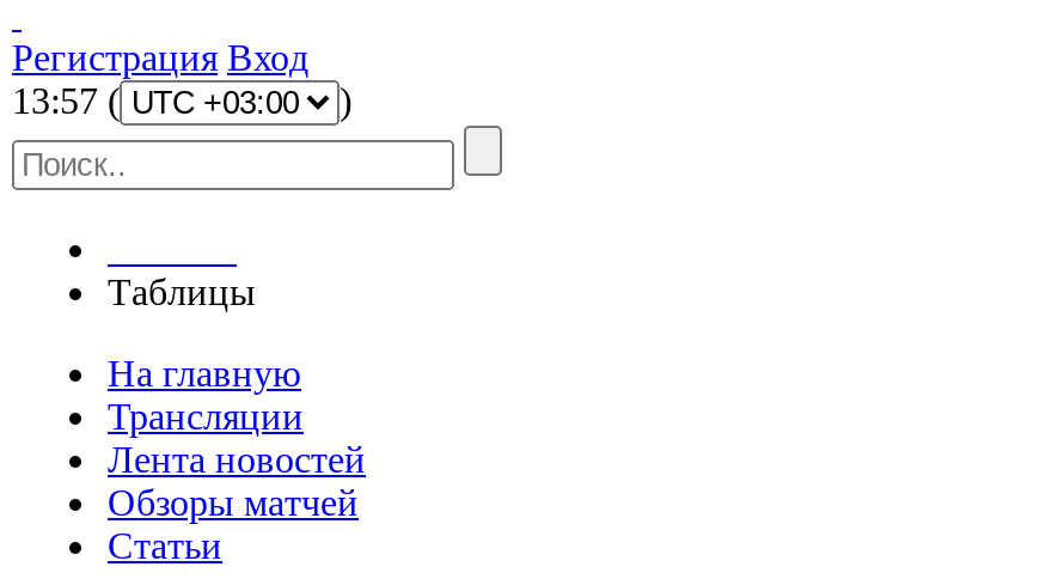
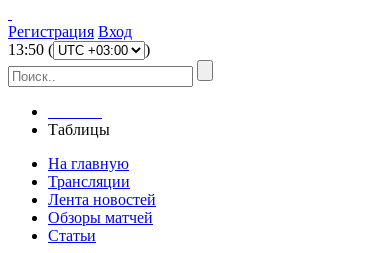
- 13:57 (
+ 13:50 (
